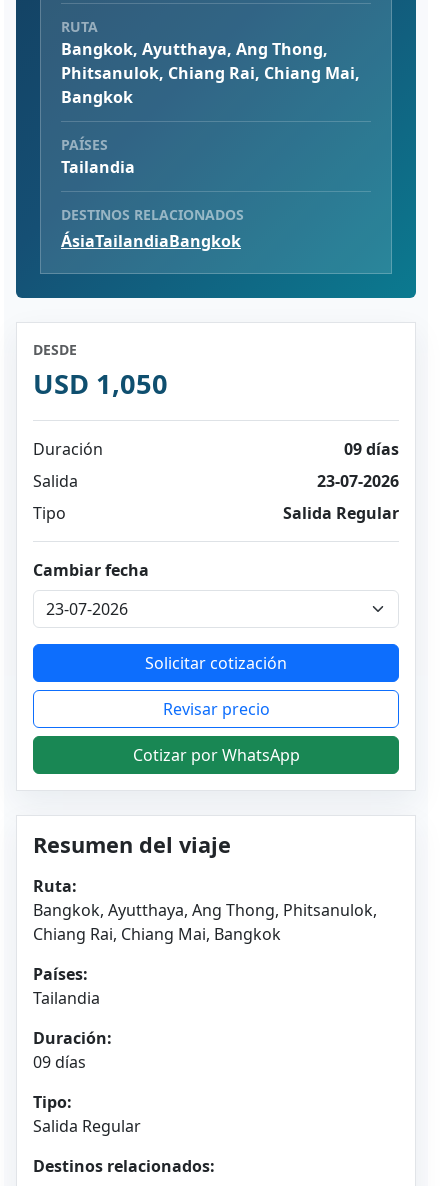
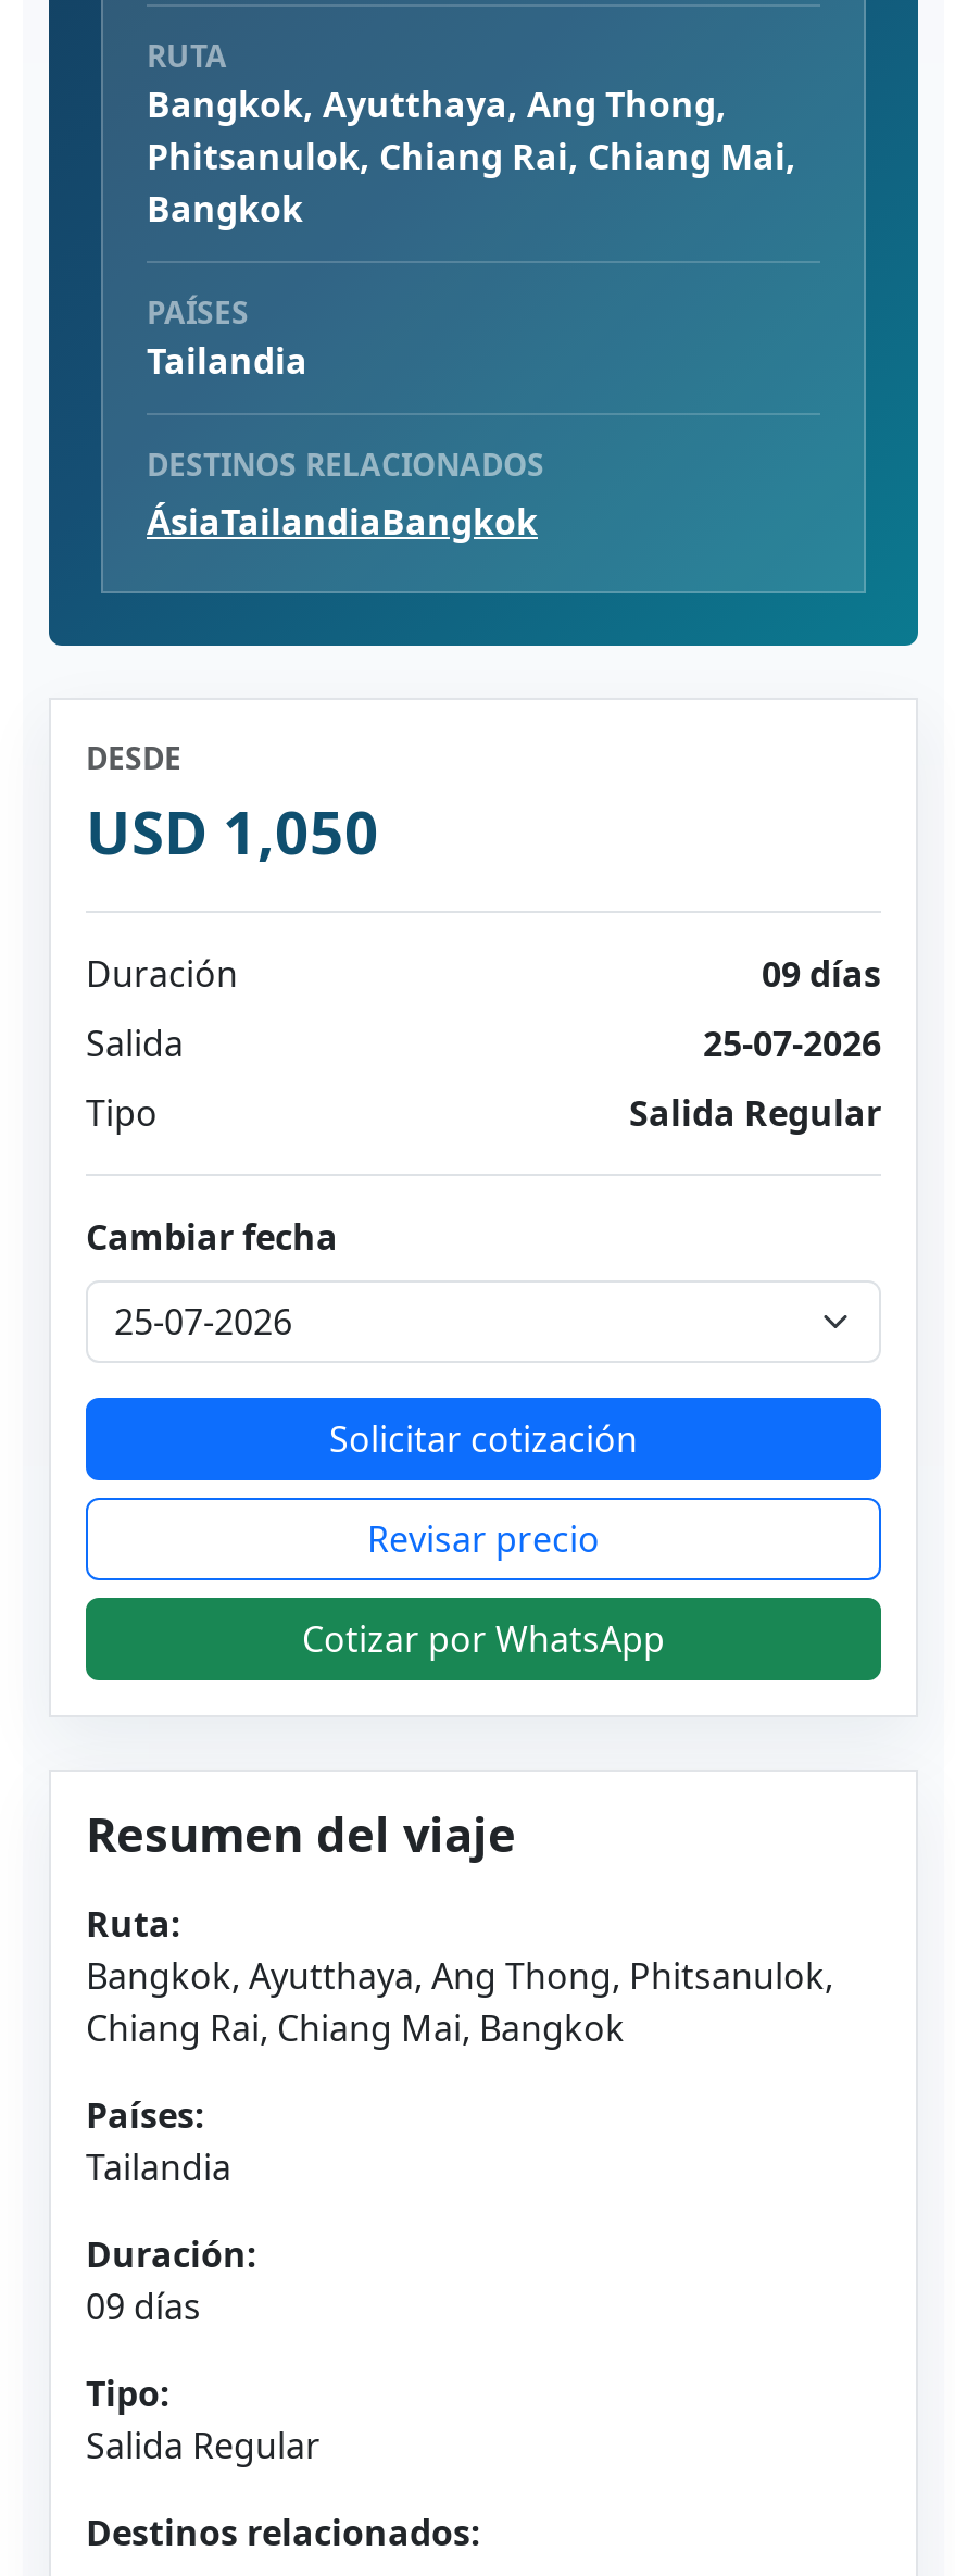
- 23-07-2026
+ 25-07-2026
